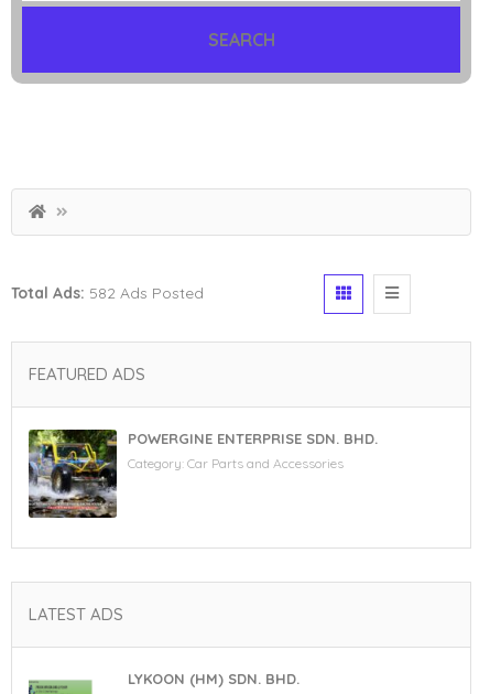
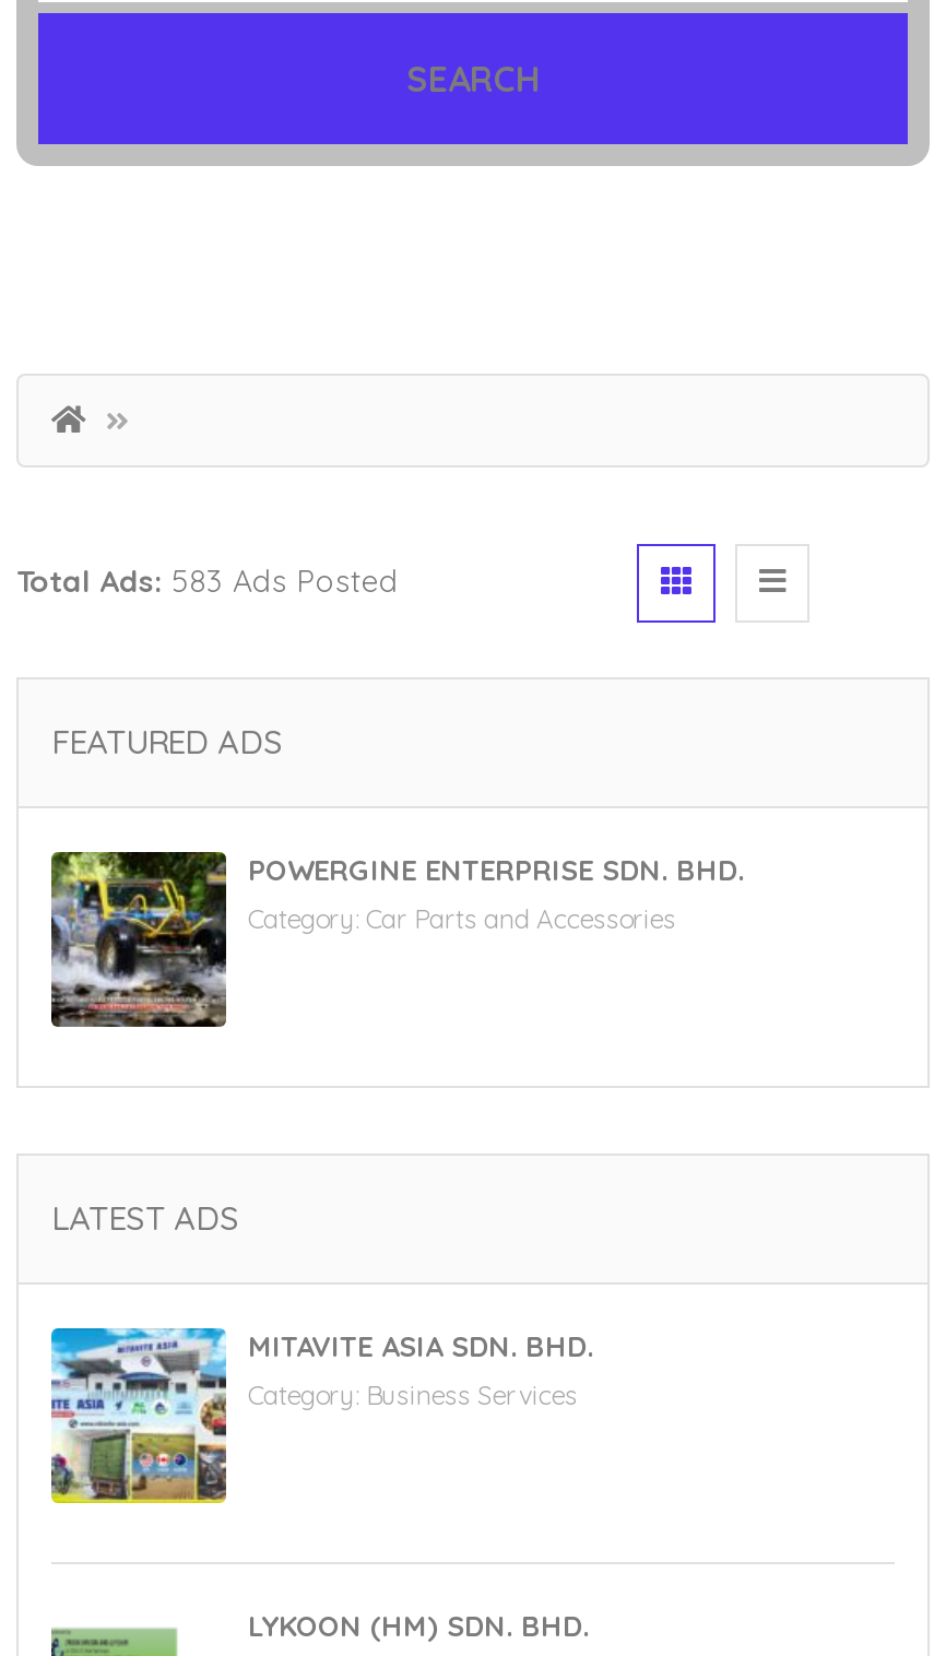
- Total Ads: 582 Ads Posted
+ Total Ads: 583 Ads Posted

+ [image]
+ MITAVITE ASIA SDN. BHD.
+ Category: Business Services
